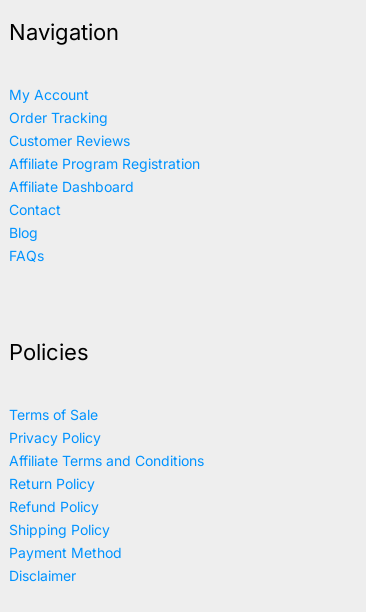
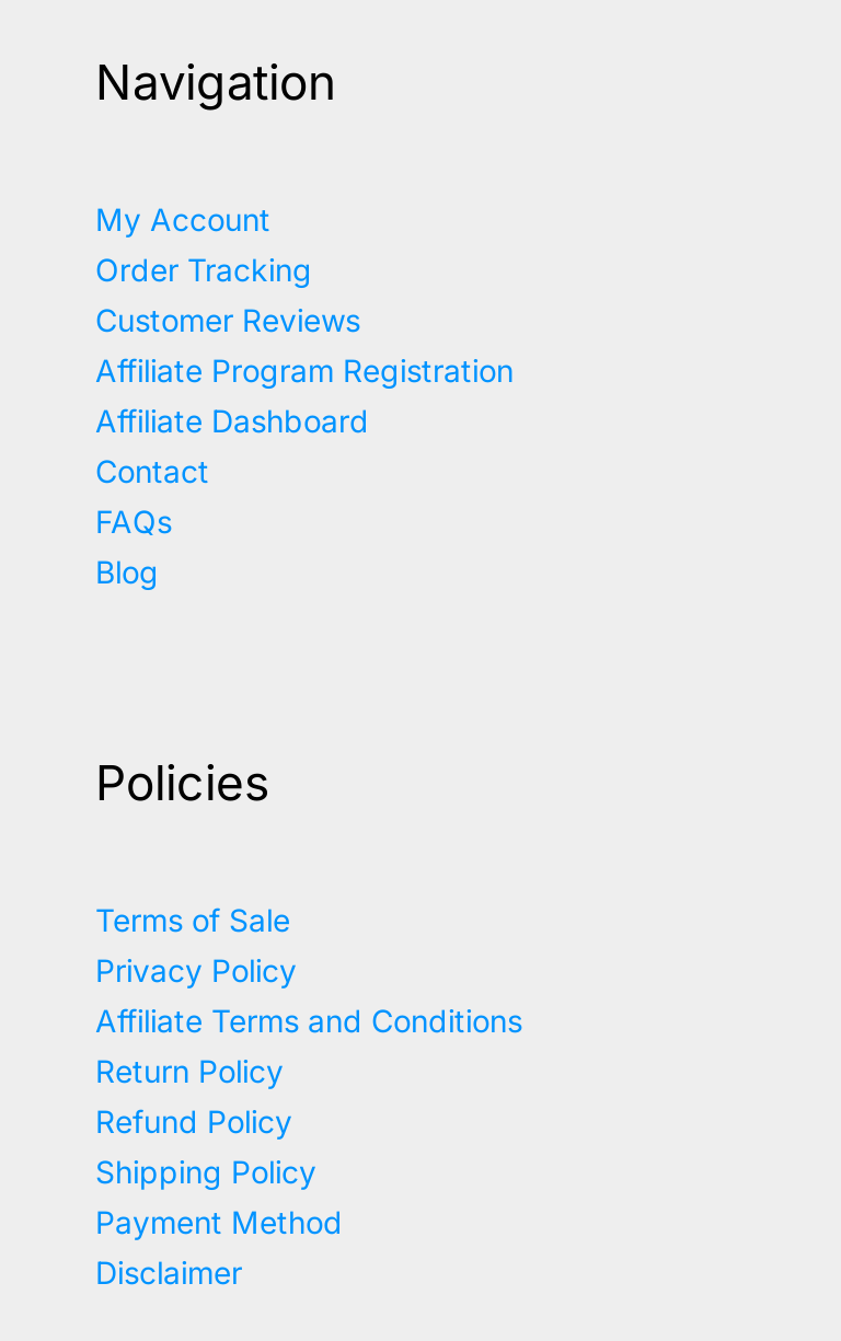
moved down: Blog

moved up: FAQs
